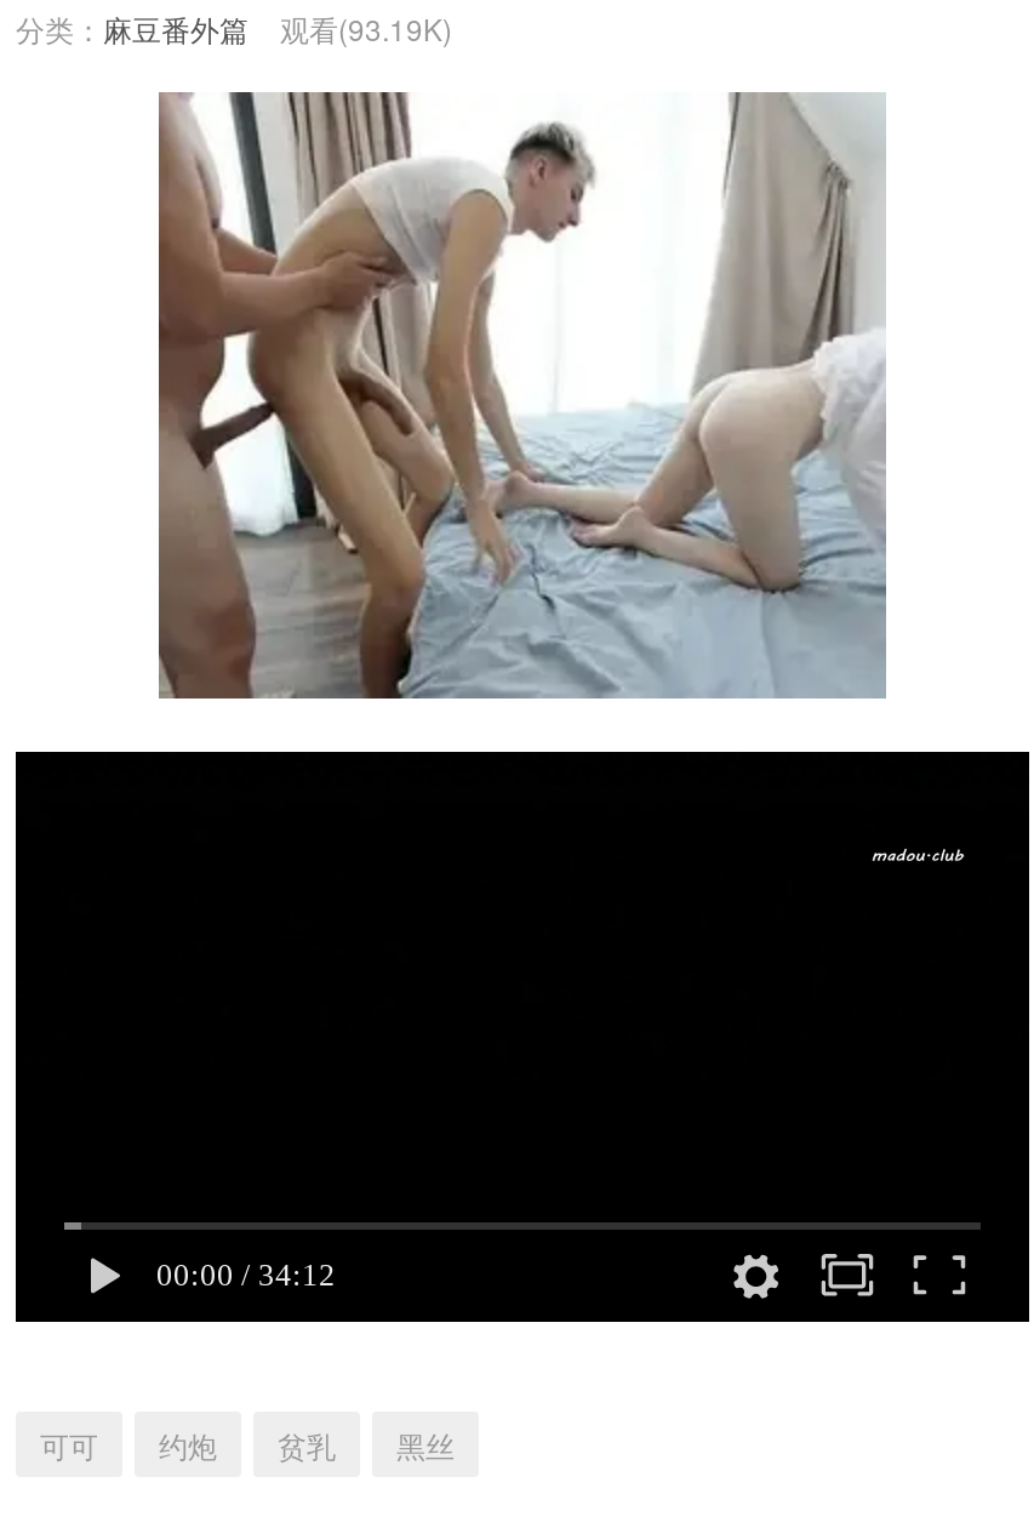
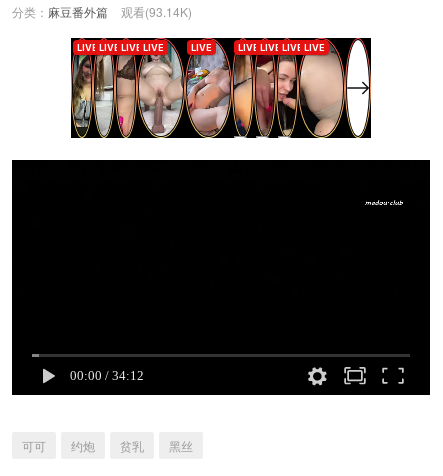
- 分类：麻豆番外篇 观看(93.19K)
+ 分类：麻豆番外篇 观看(93.14K)

- [image]
+ [image]
